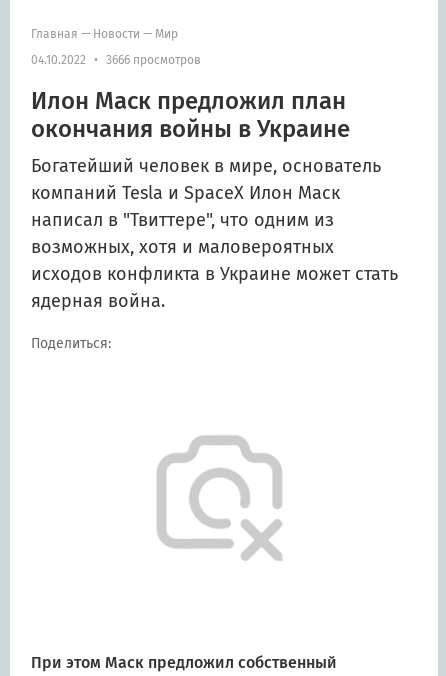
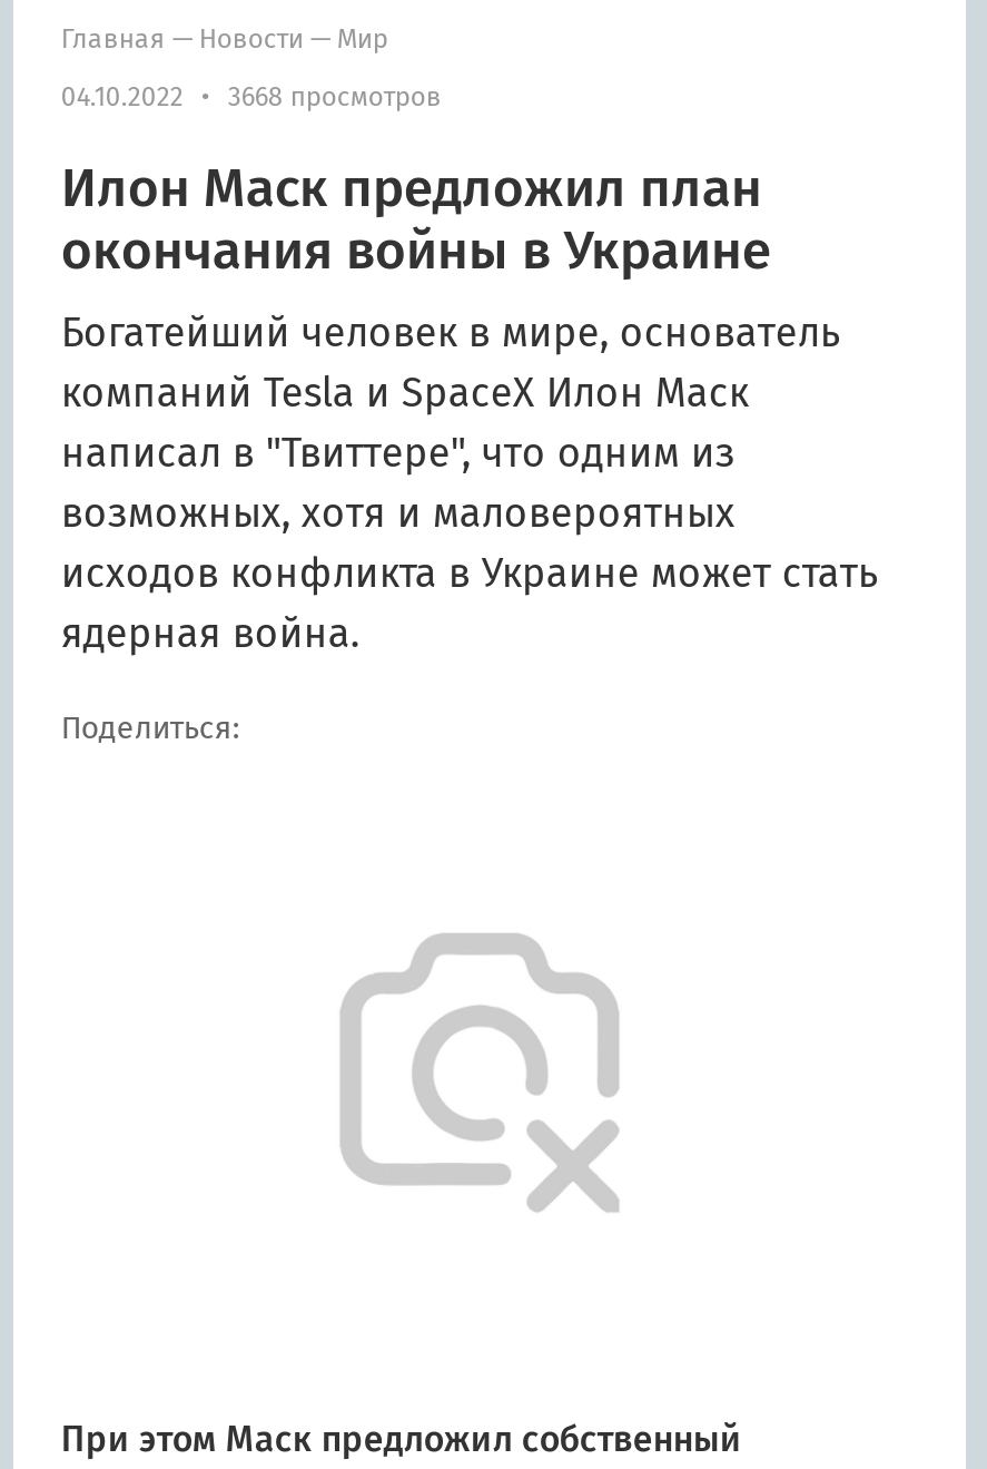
- 04.10.2022 • 3666 просмотров
+ 04.10.2022 • 3668 просмотров
